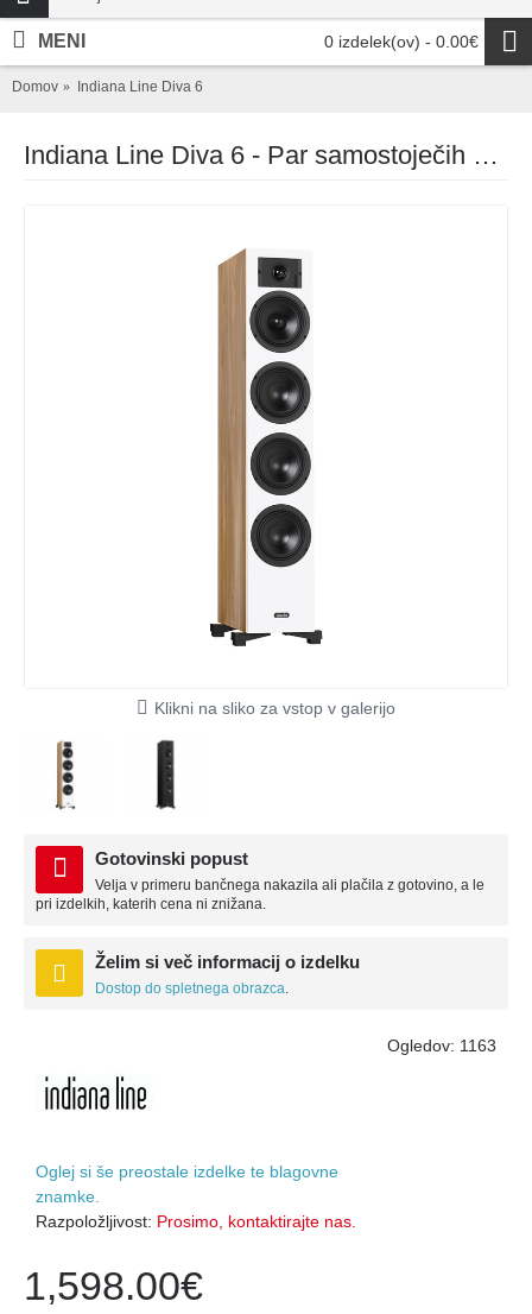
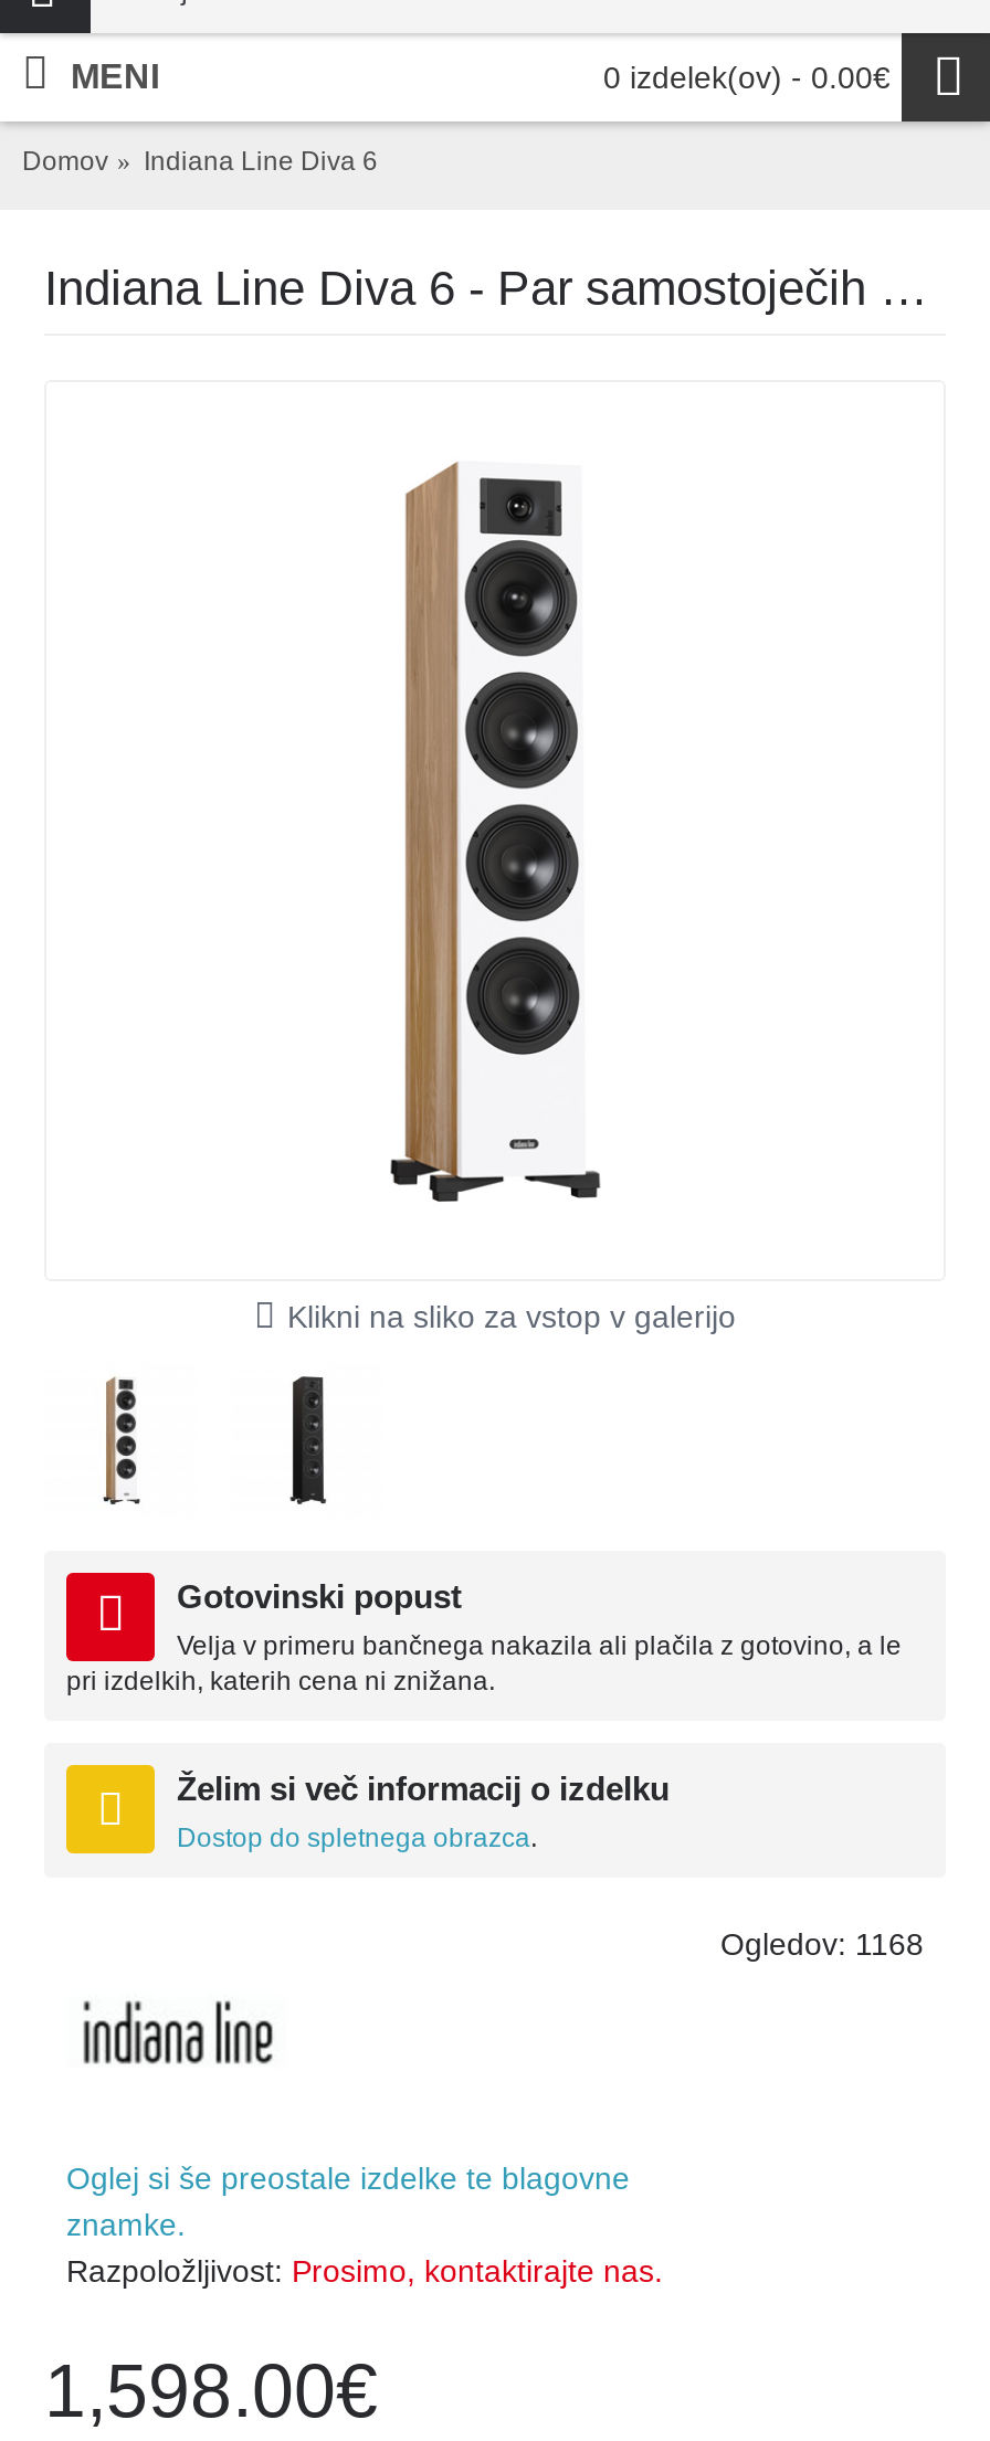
- Ogledov: 1163
+ Ogledov: 1168
